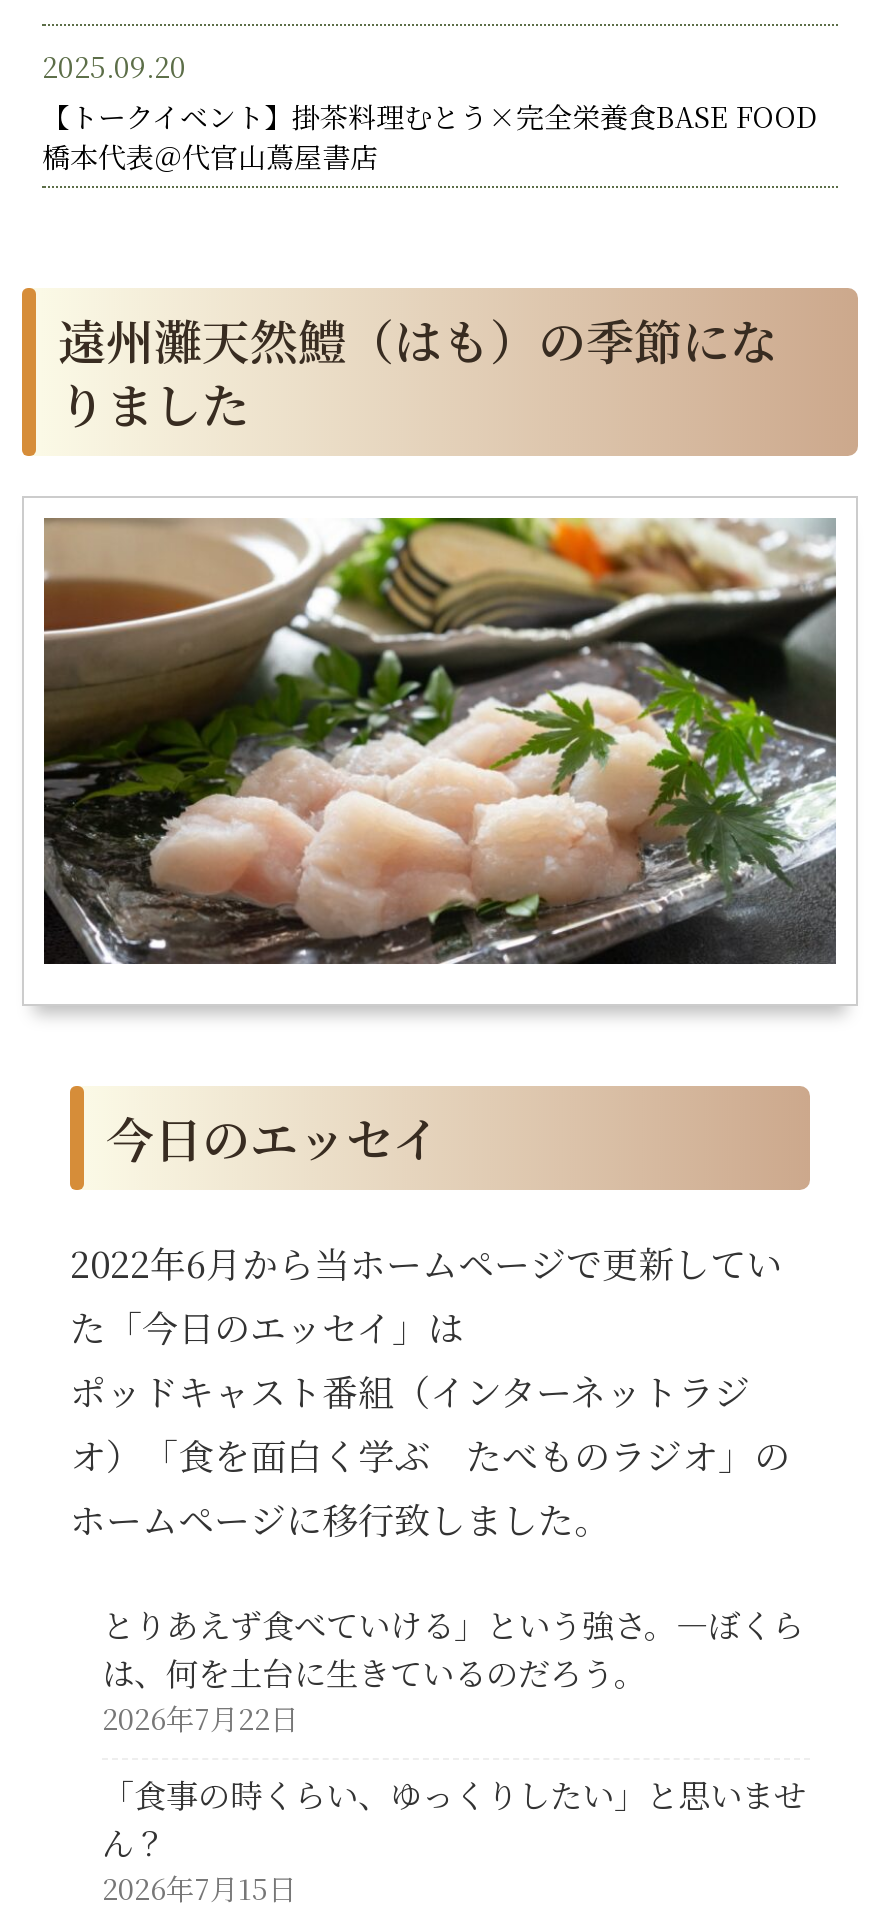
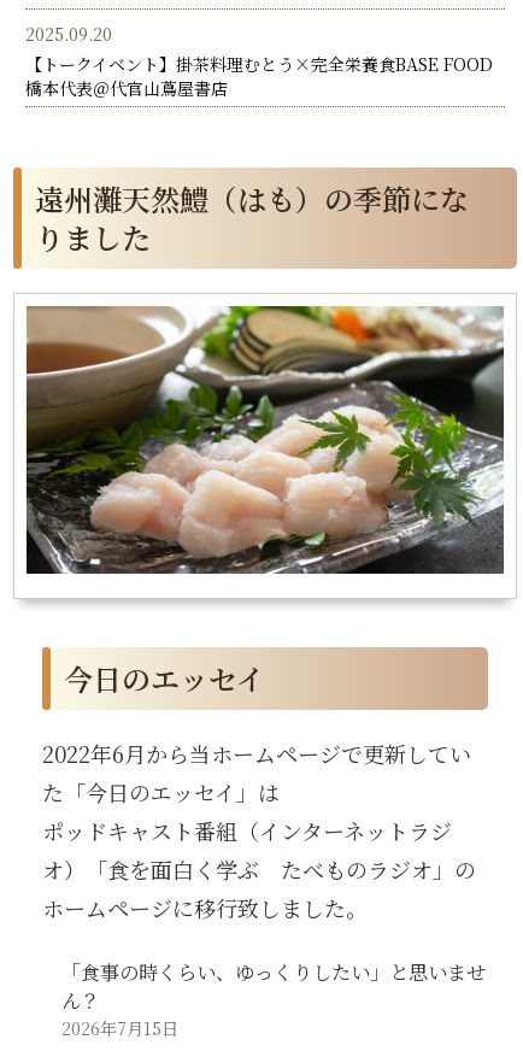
- とりあえず食べていける」という強さ。—ぼくら
- は、何を土台に生きているのだろう。
- 2026年7月22日
